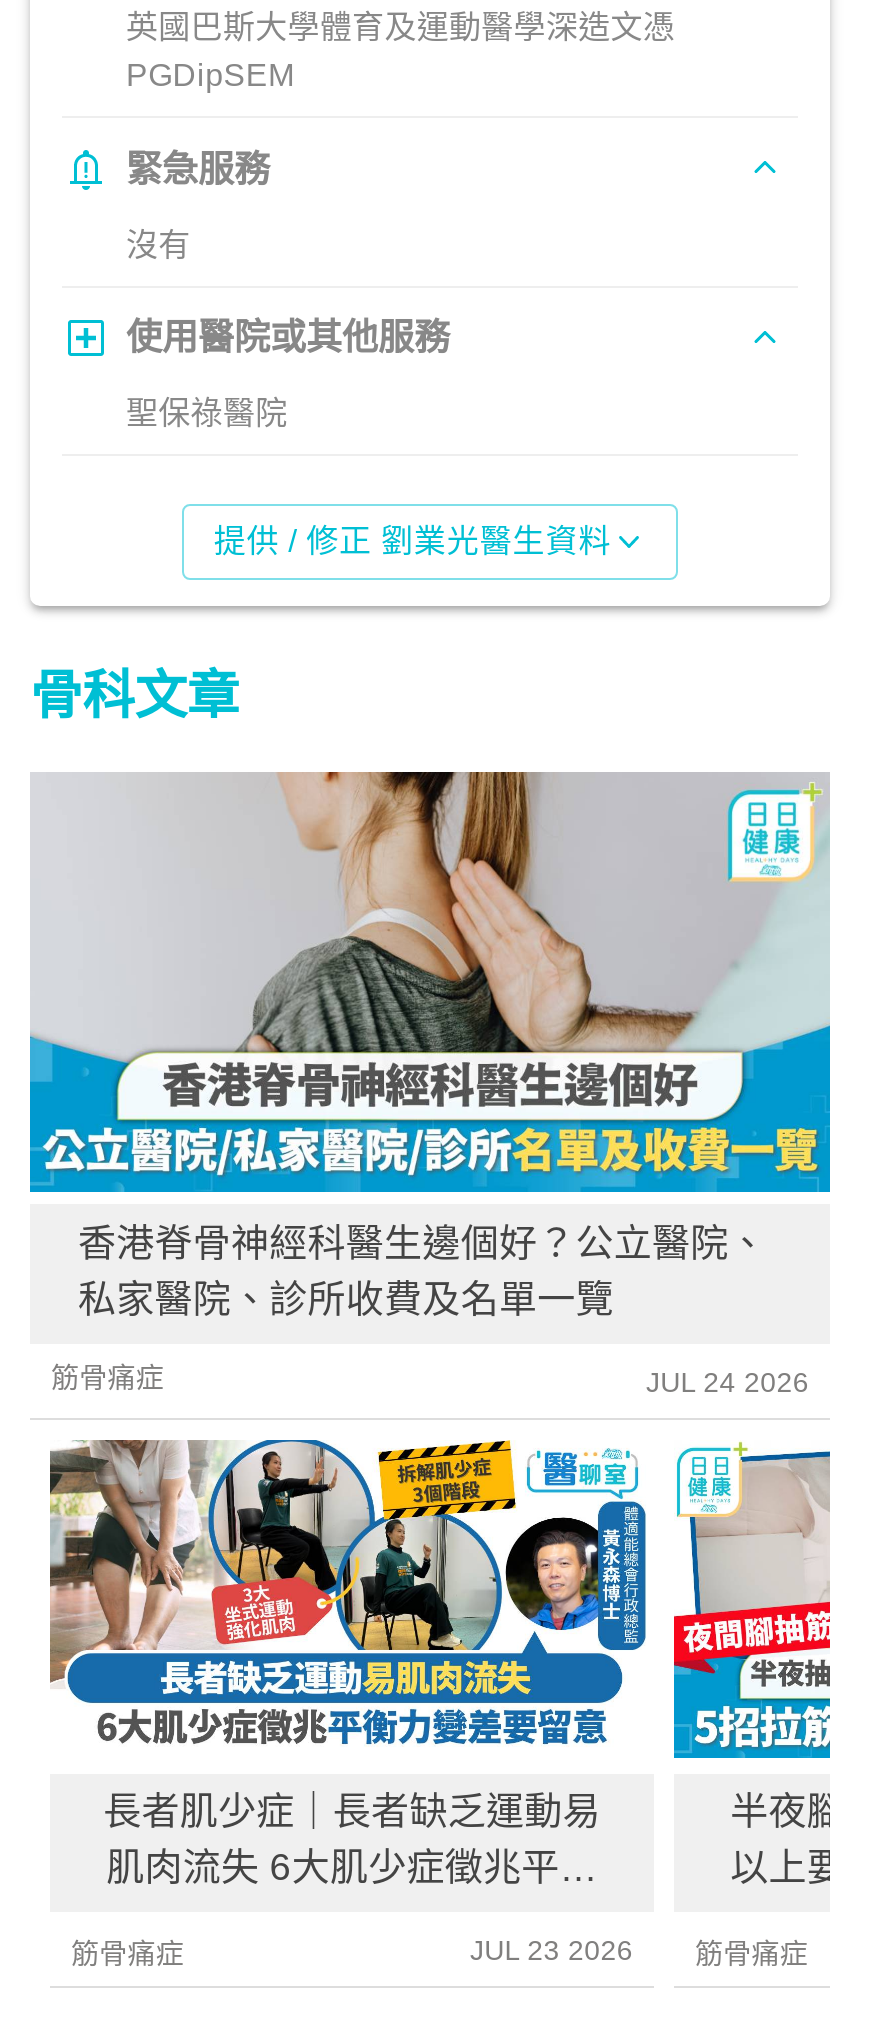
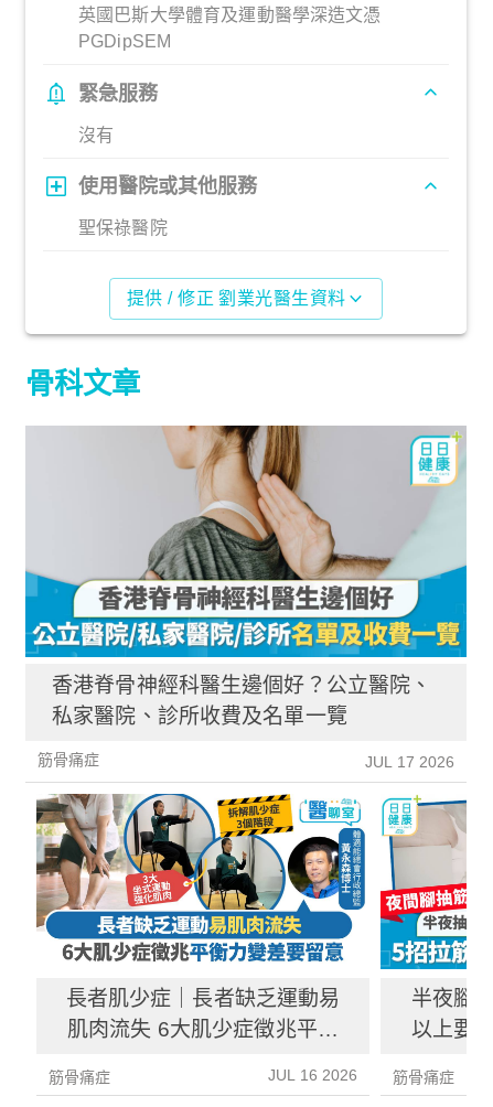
- JUL 24 2026
+ JUL 17 2026

- JUL 23 2026 筋骨痛症
+ JUL 16 2026 筋骨痛症
